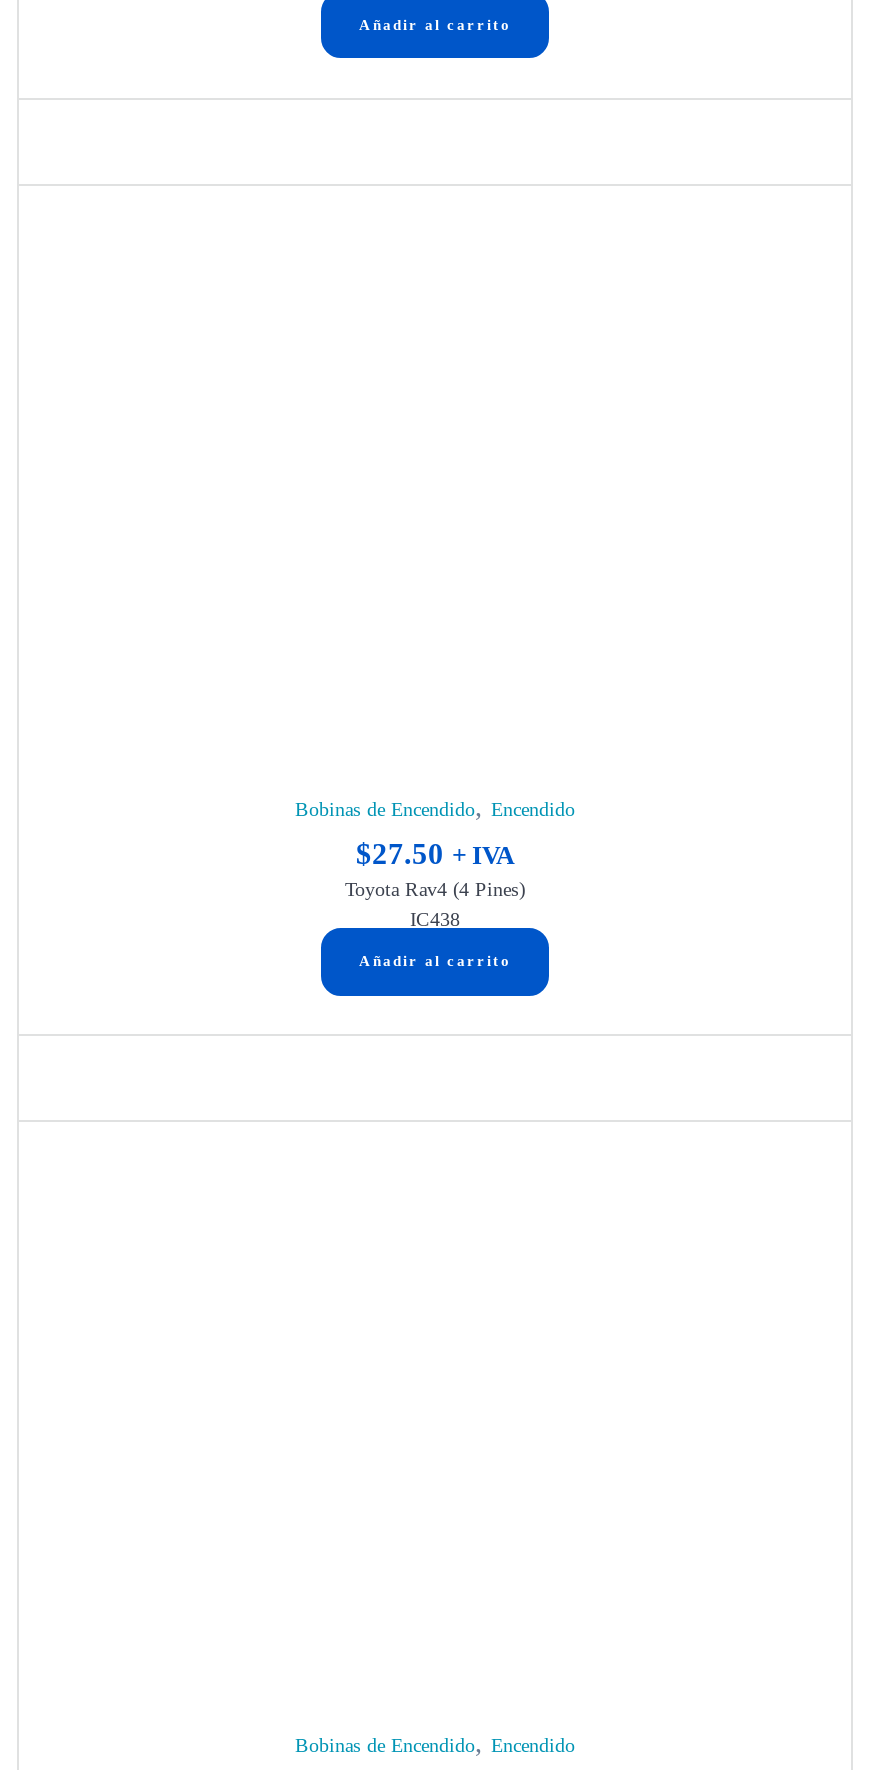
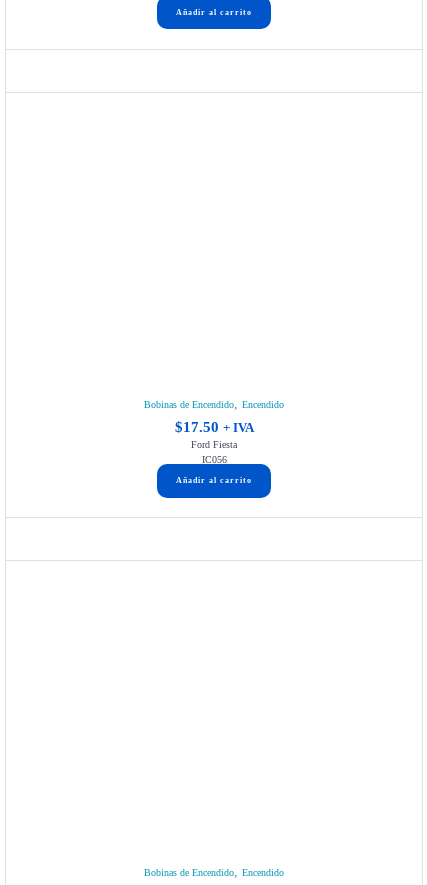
- $27.50 + IVA
- Toyota Rav4 (4 Pines)
- IC438
+ $17.50 + IVA
+ Ford Fiesta
+ IC056
